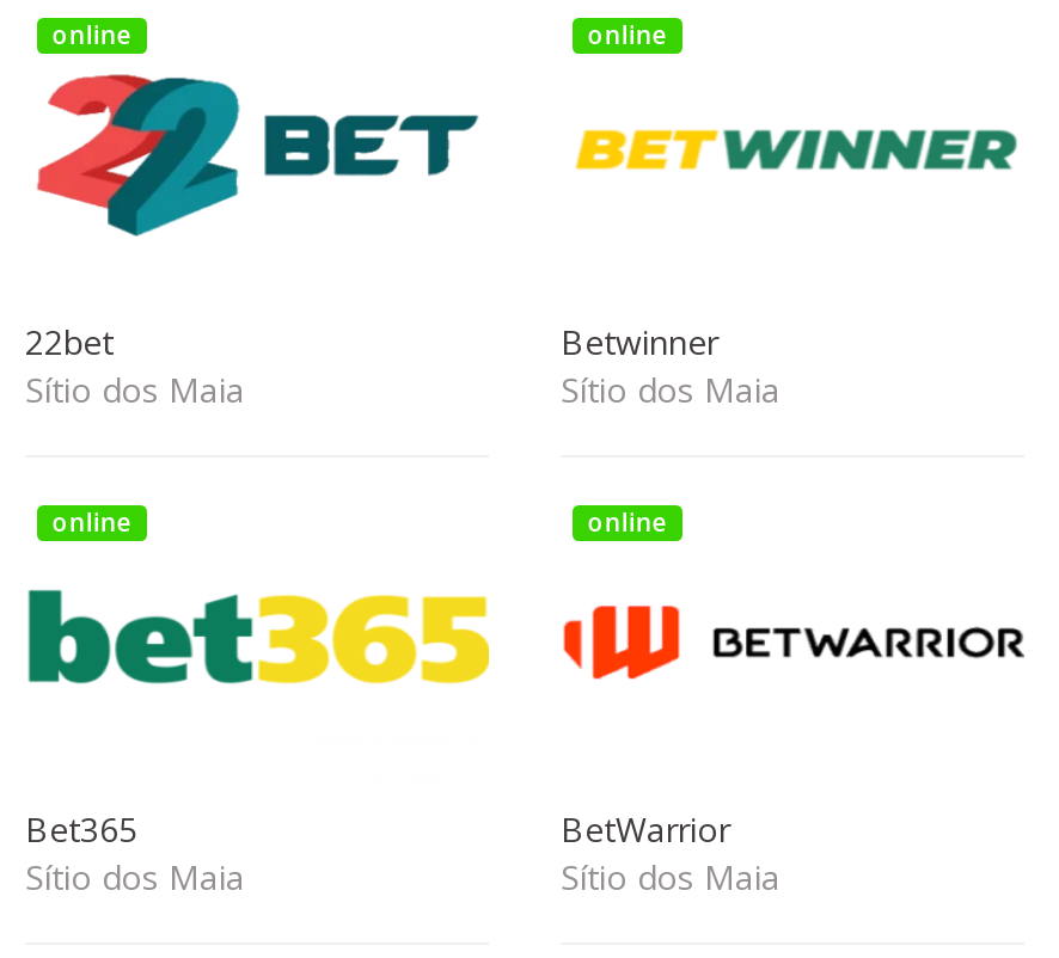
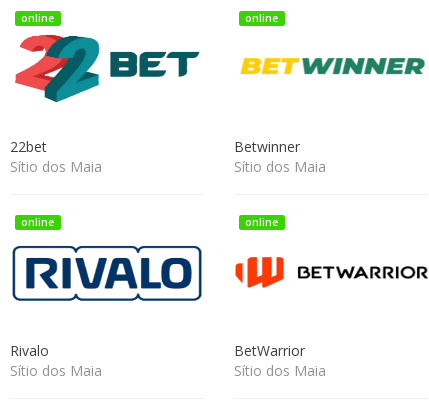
- [image]
+ [image]

- Bet365
+ Rivalo
